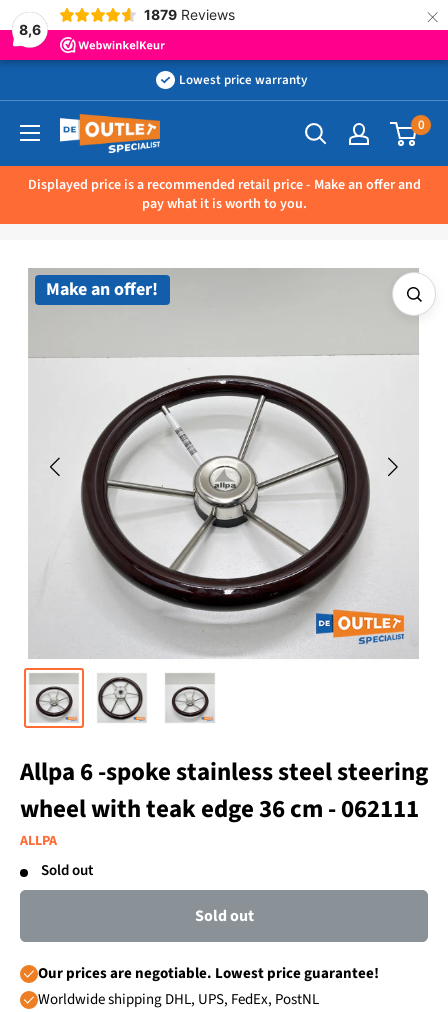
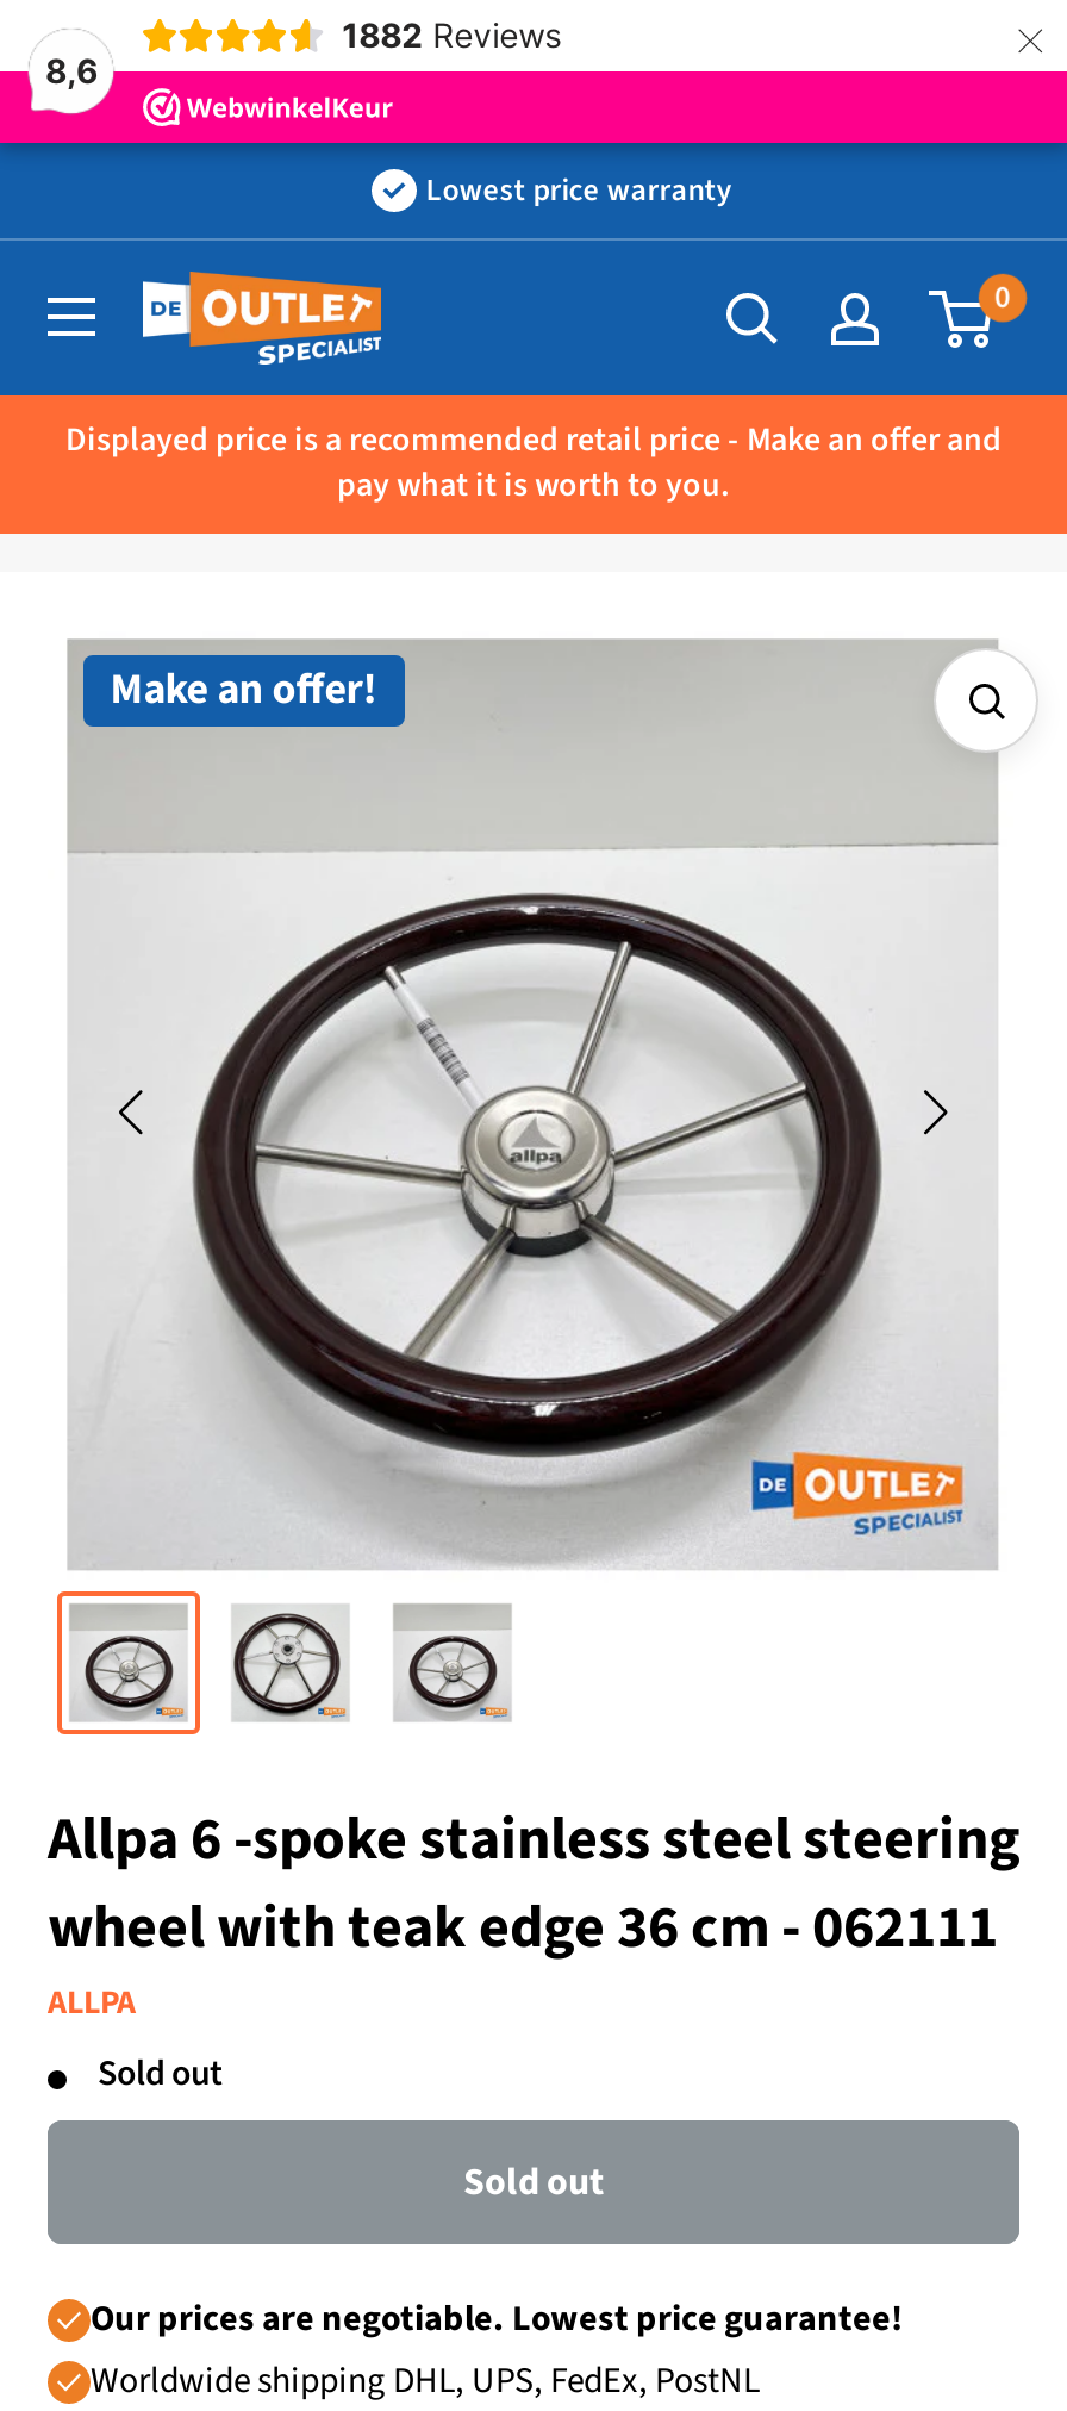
- 1879 Reviews
+ 1882 Reviews
